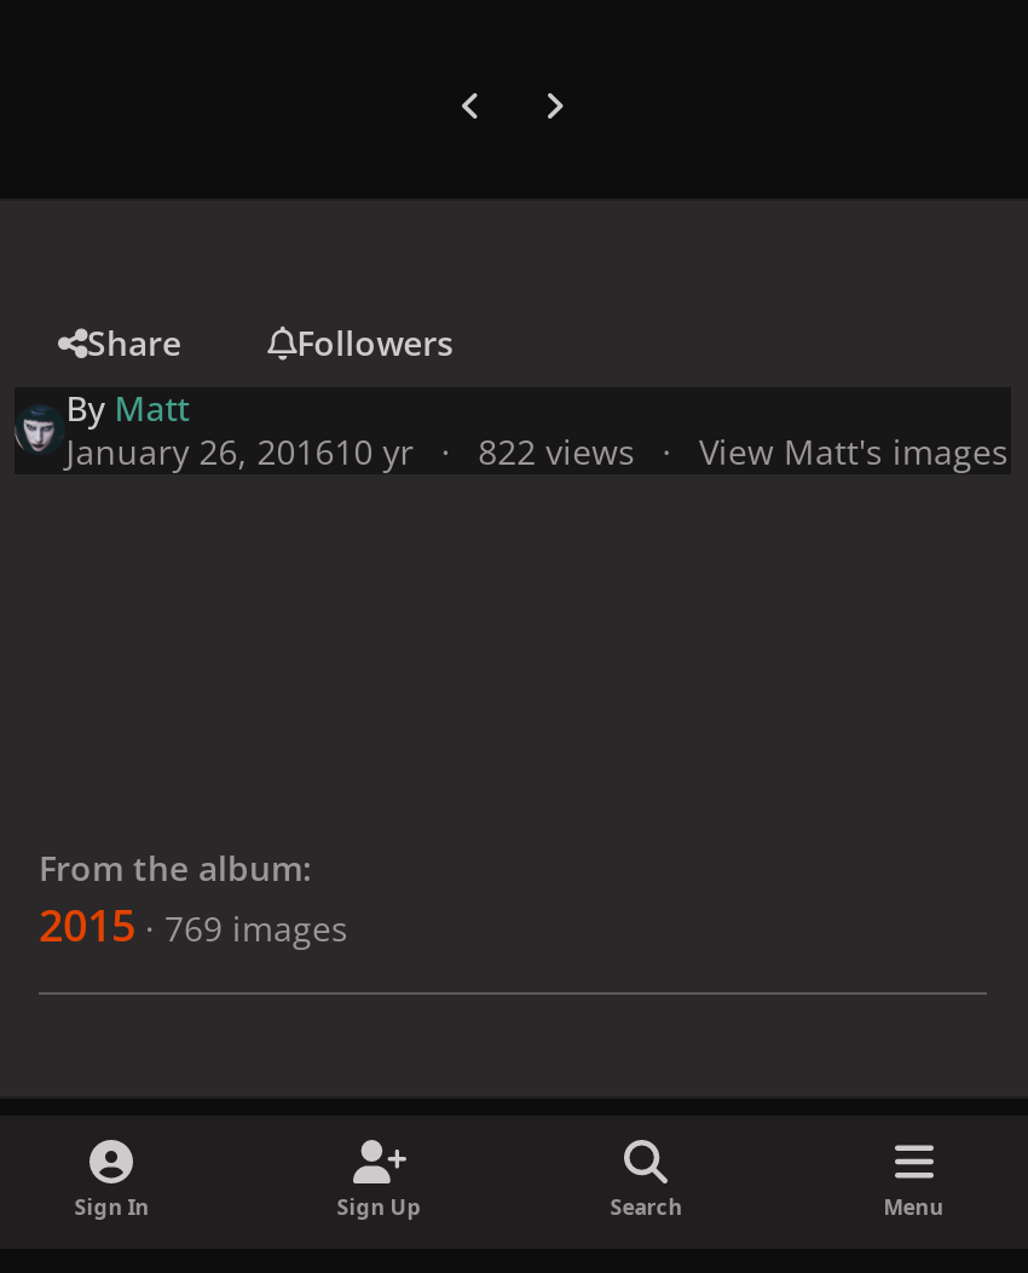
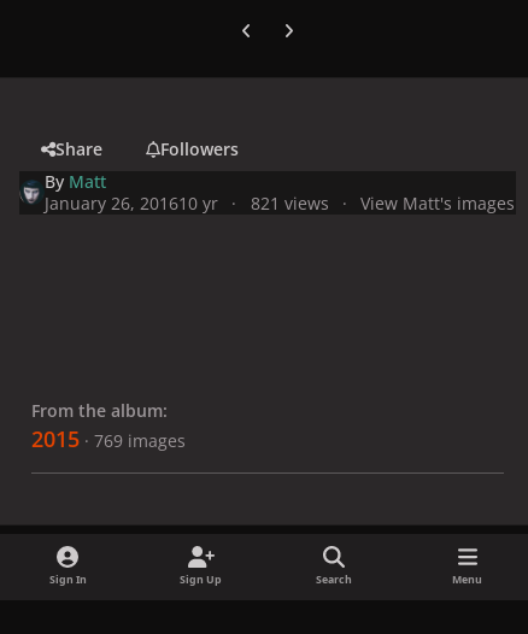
- January 26, 201610 yr 822 views View Matt's images
+ January 26, 201610 yr 821 views View Matt's images
